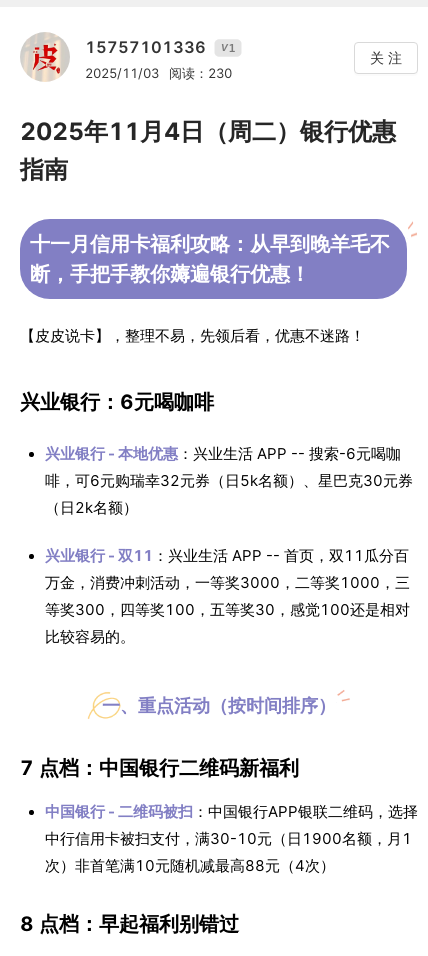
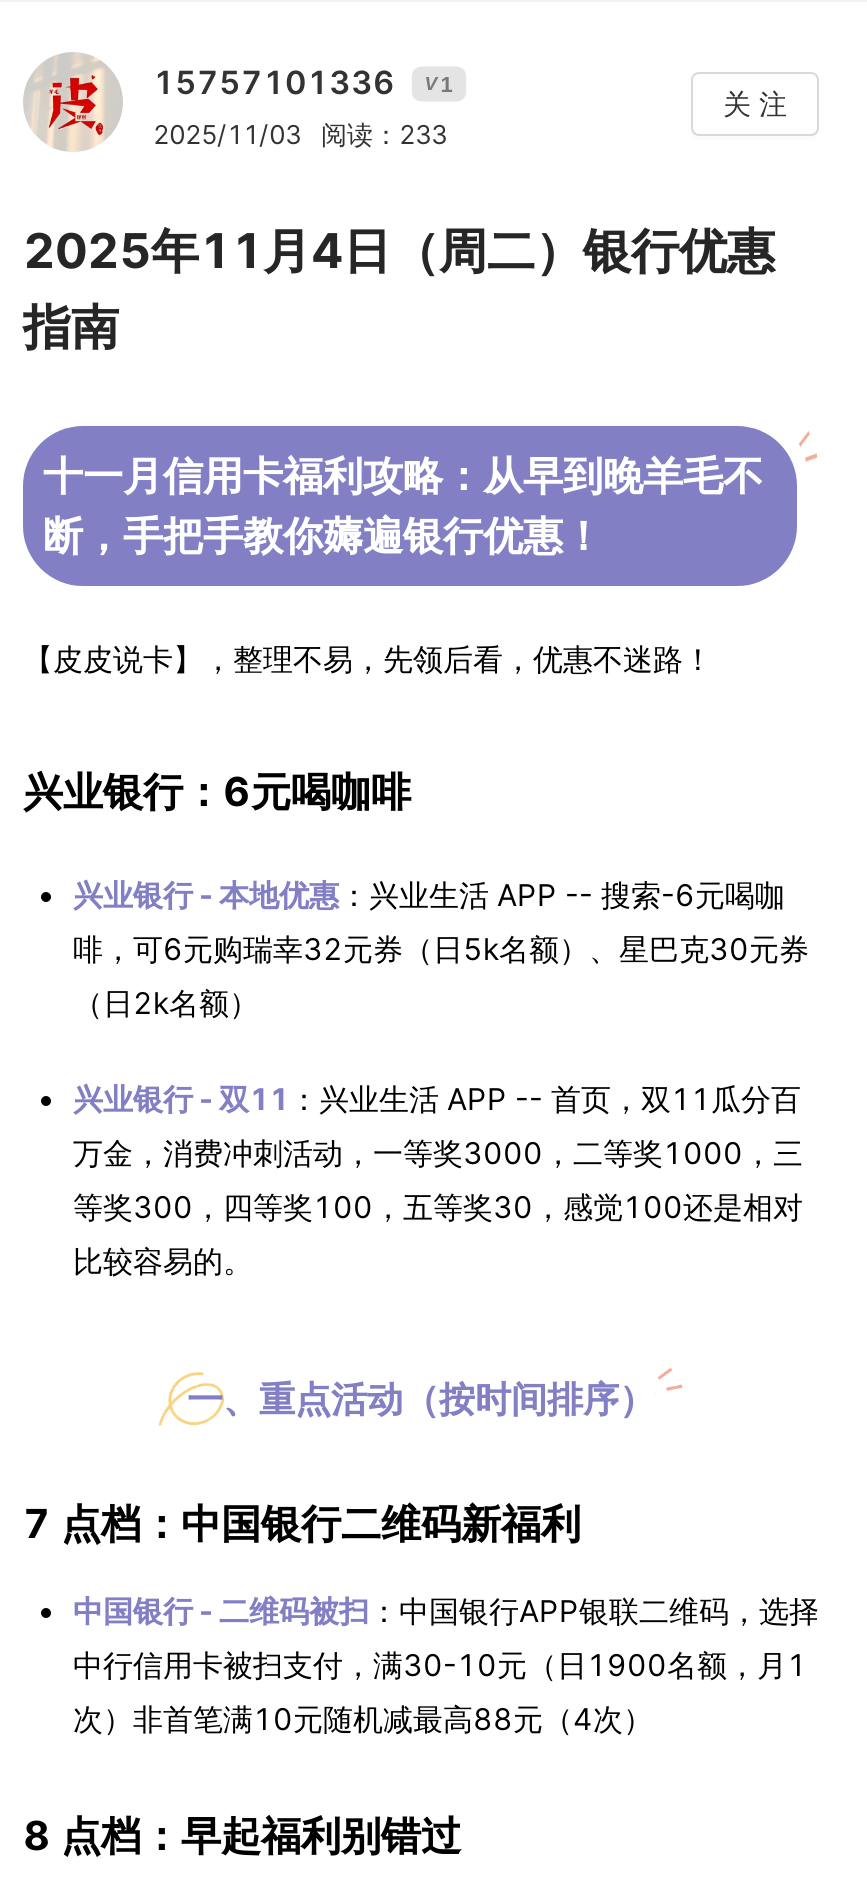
- 2025/11/03 阅读：230
+ 2025/11/03 阅读：233
